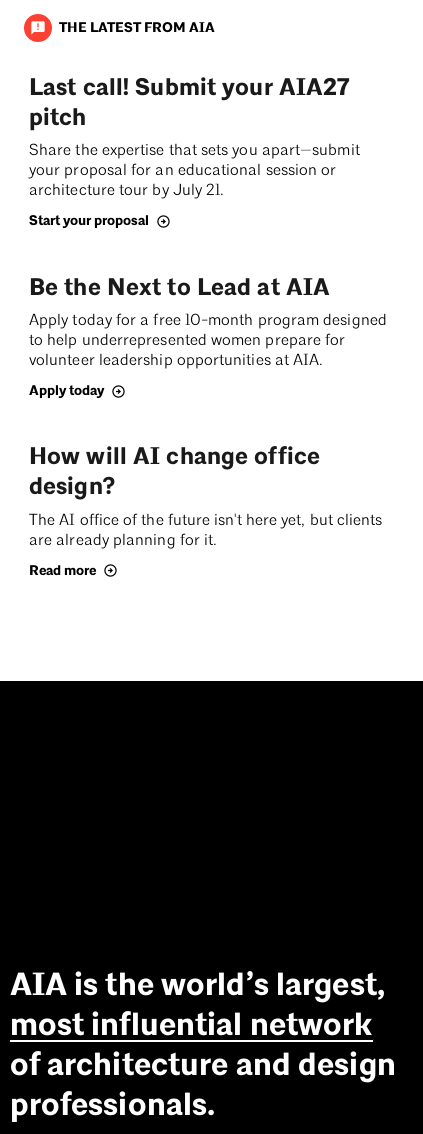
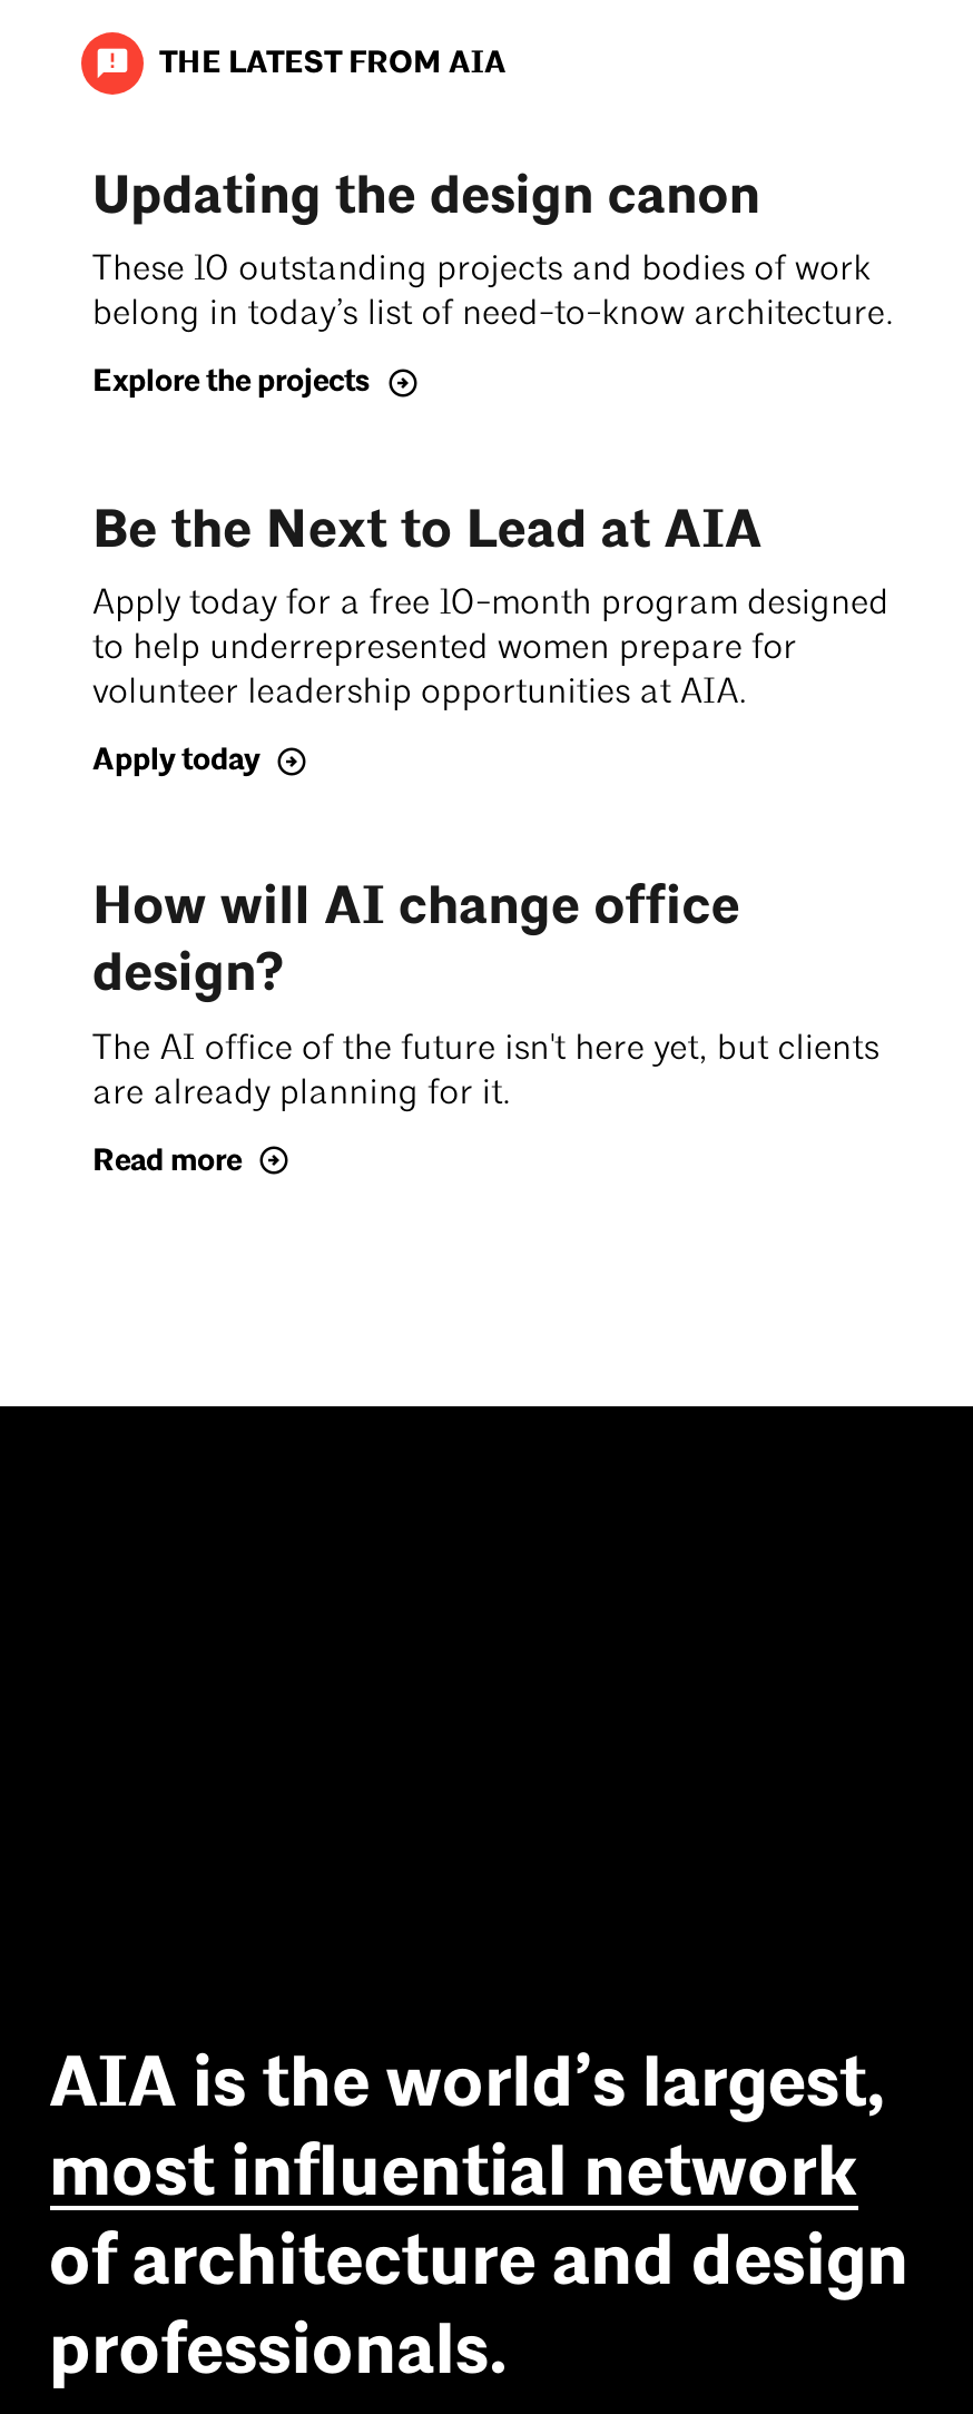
- Last call! Submit your AIA27
- pitch
- Share the expertise that sets you apart—submit
- your proposal for an educational session or
- architecture tour by July 21.
+ Updating the design canon
+ These 10 outstanding projects and bodies of work
+ belong in today’s list of need-to-know architecture.

- Start your proposal
+ Explore the projects
